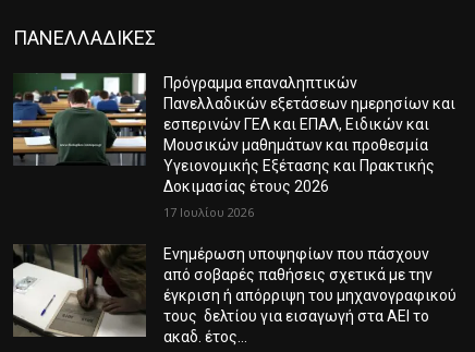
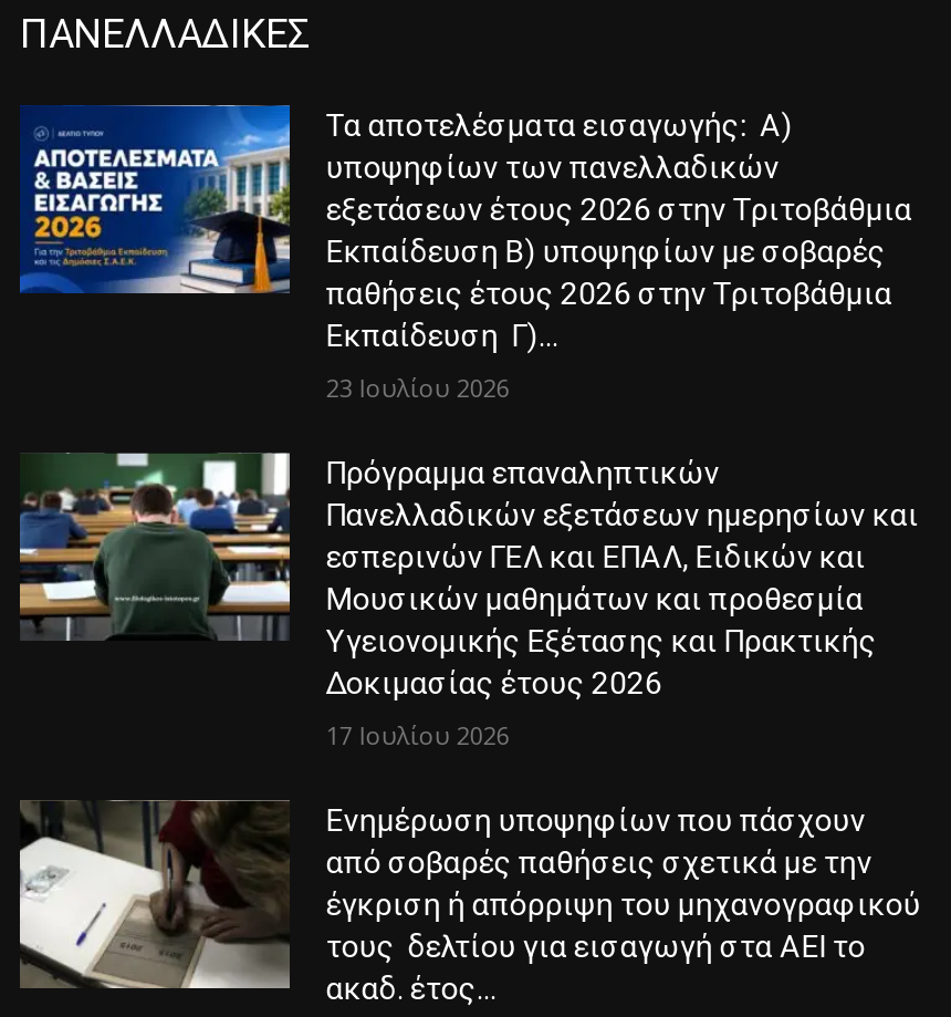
+ [image]
+ Τα αποτελέσματα εισαγωγής: Α)
+ υποψηφίων των πανελλαδικών
+ εξετάσεων έτους 2026 στην Τριτοβάθμια
+ Εκπαίδευση Β) υποψηφίων με σοβαρές
+ παθήσεις έτους 2026 στην Τριτοβάθμια
+ Εκπαίδευση Γ)...
+ 23 Ιουλίου 2026
